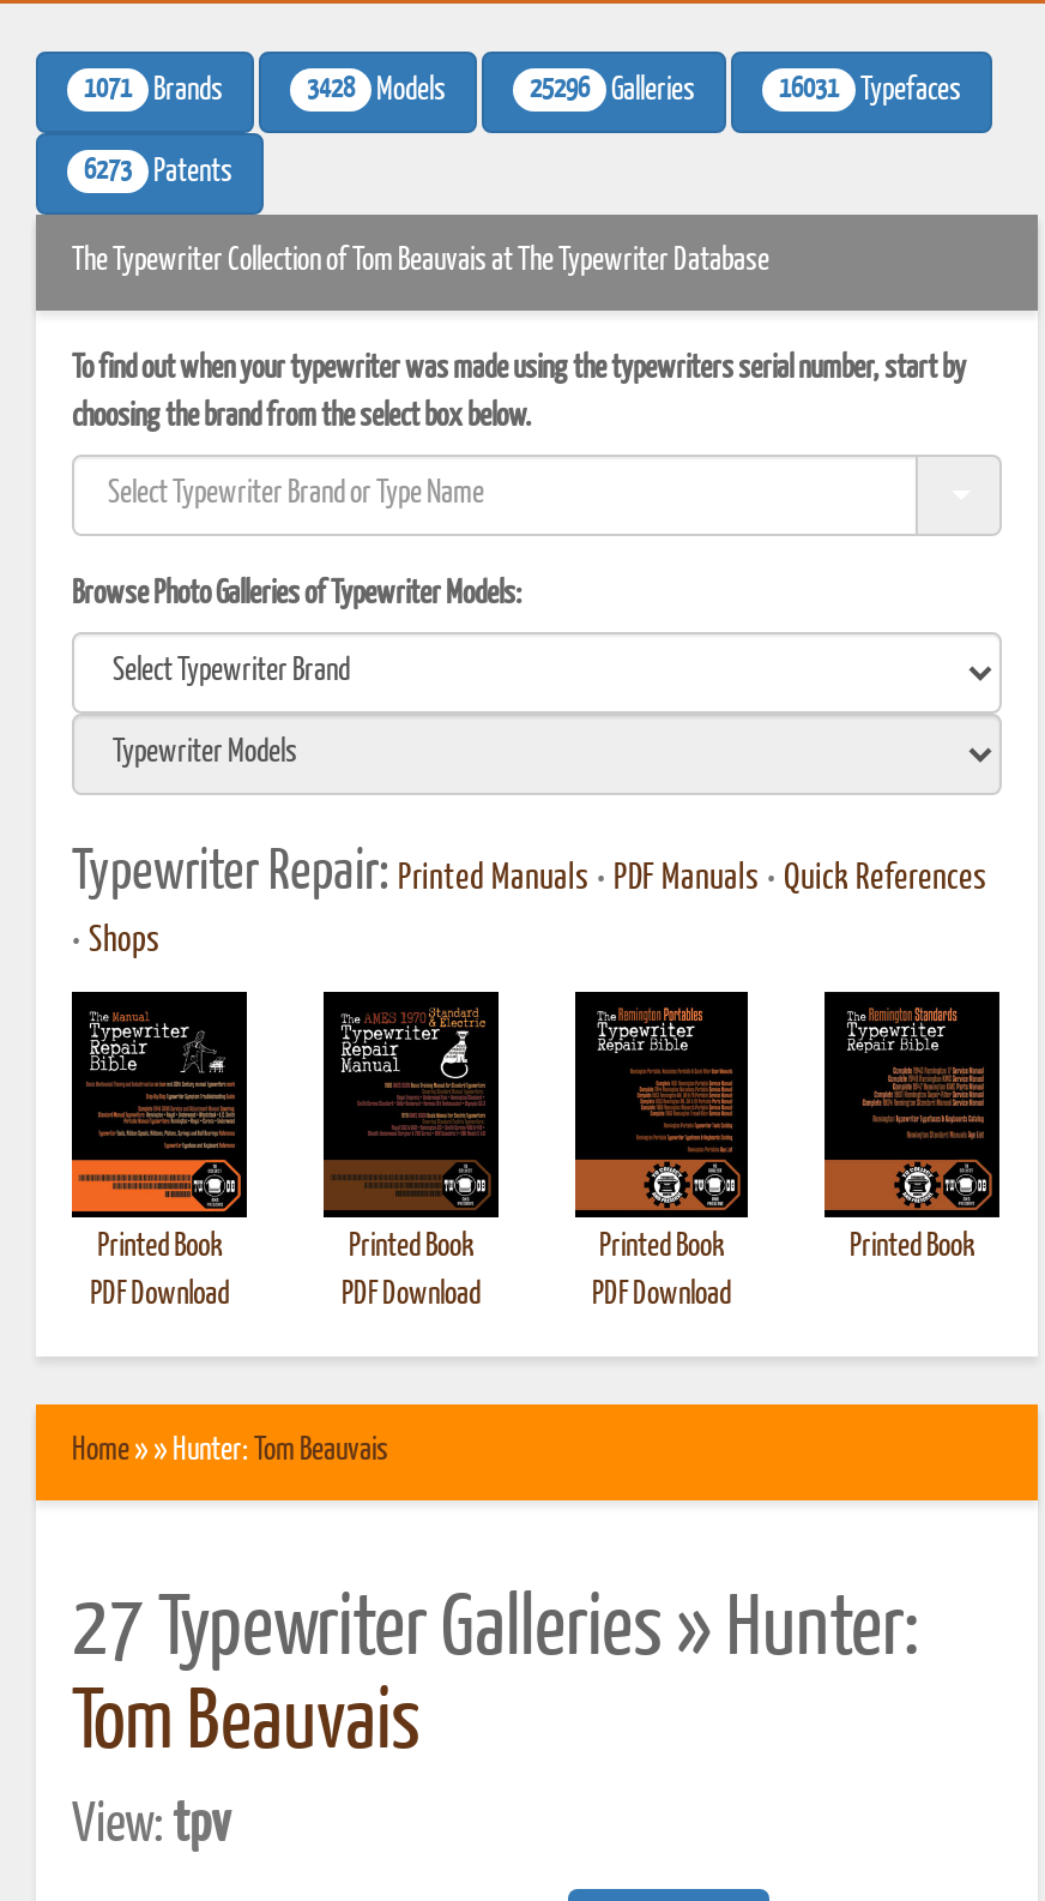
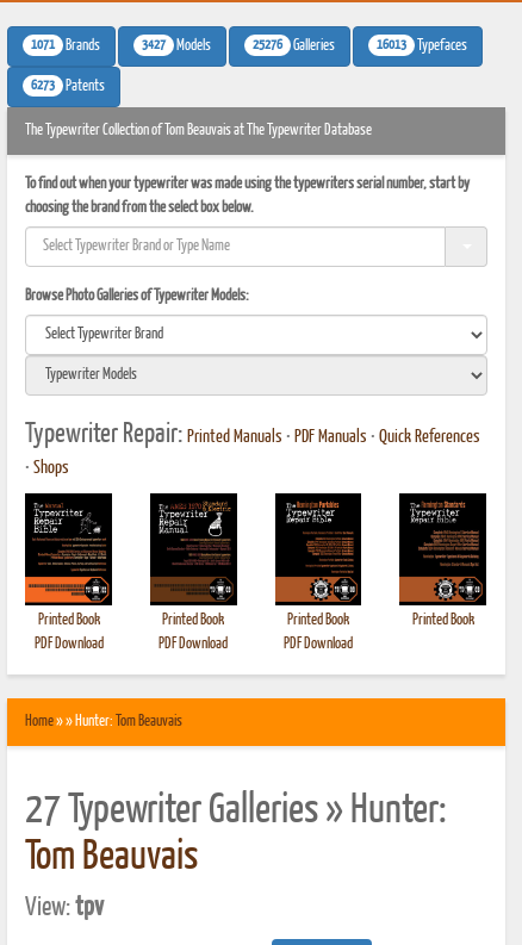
- 3428 Models
+ 3427 Models

- 25296 Galleries
+ 25276 Galleries

- 16031 Typefaces
+ 16013 Typefaces
